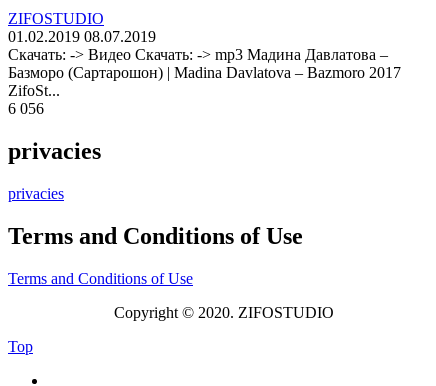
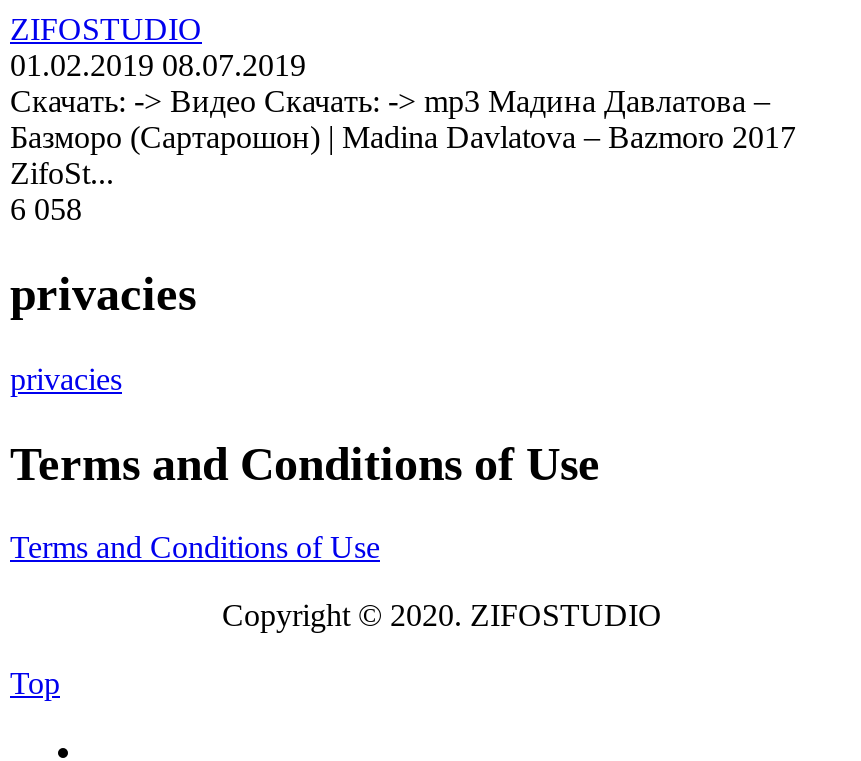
- 6 056
+ 6 058
